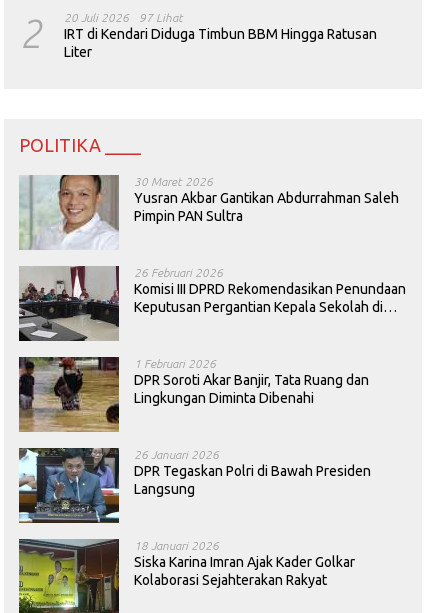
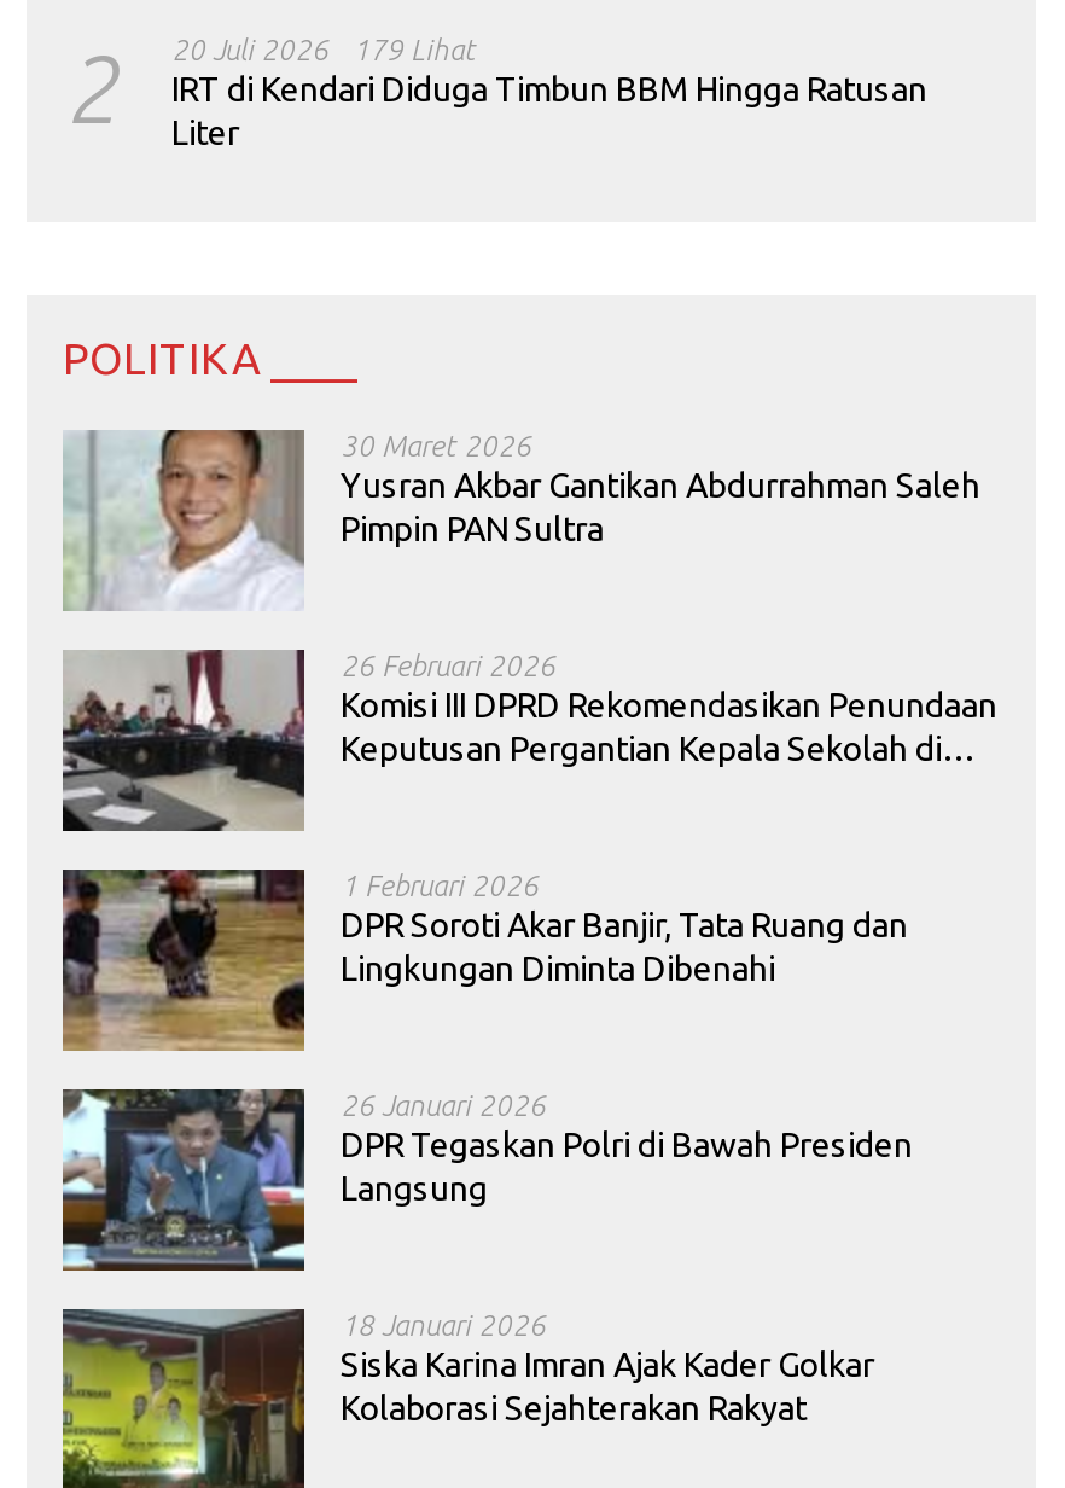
- 2 20 Juli 2026 IRT di Kendari Diduga Timbun BBM Hingga Ratusan Liter 97 Lihat
+ 2 20 Juli 2026 IRT di Kendari Diduga Timbun BBM Hingga Ratusan Liter 179 Lihat
